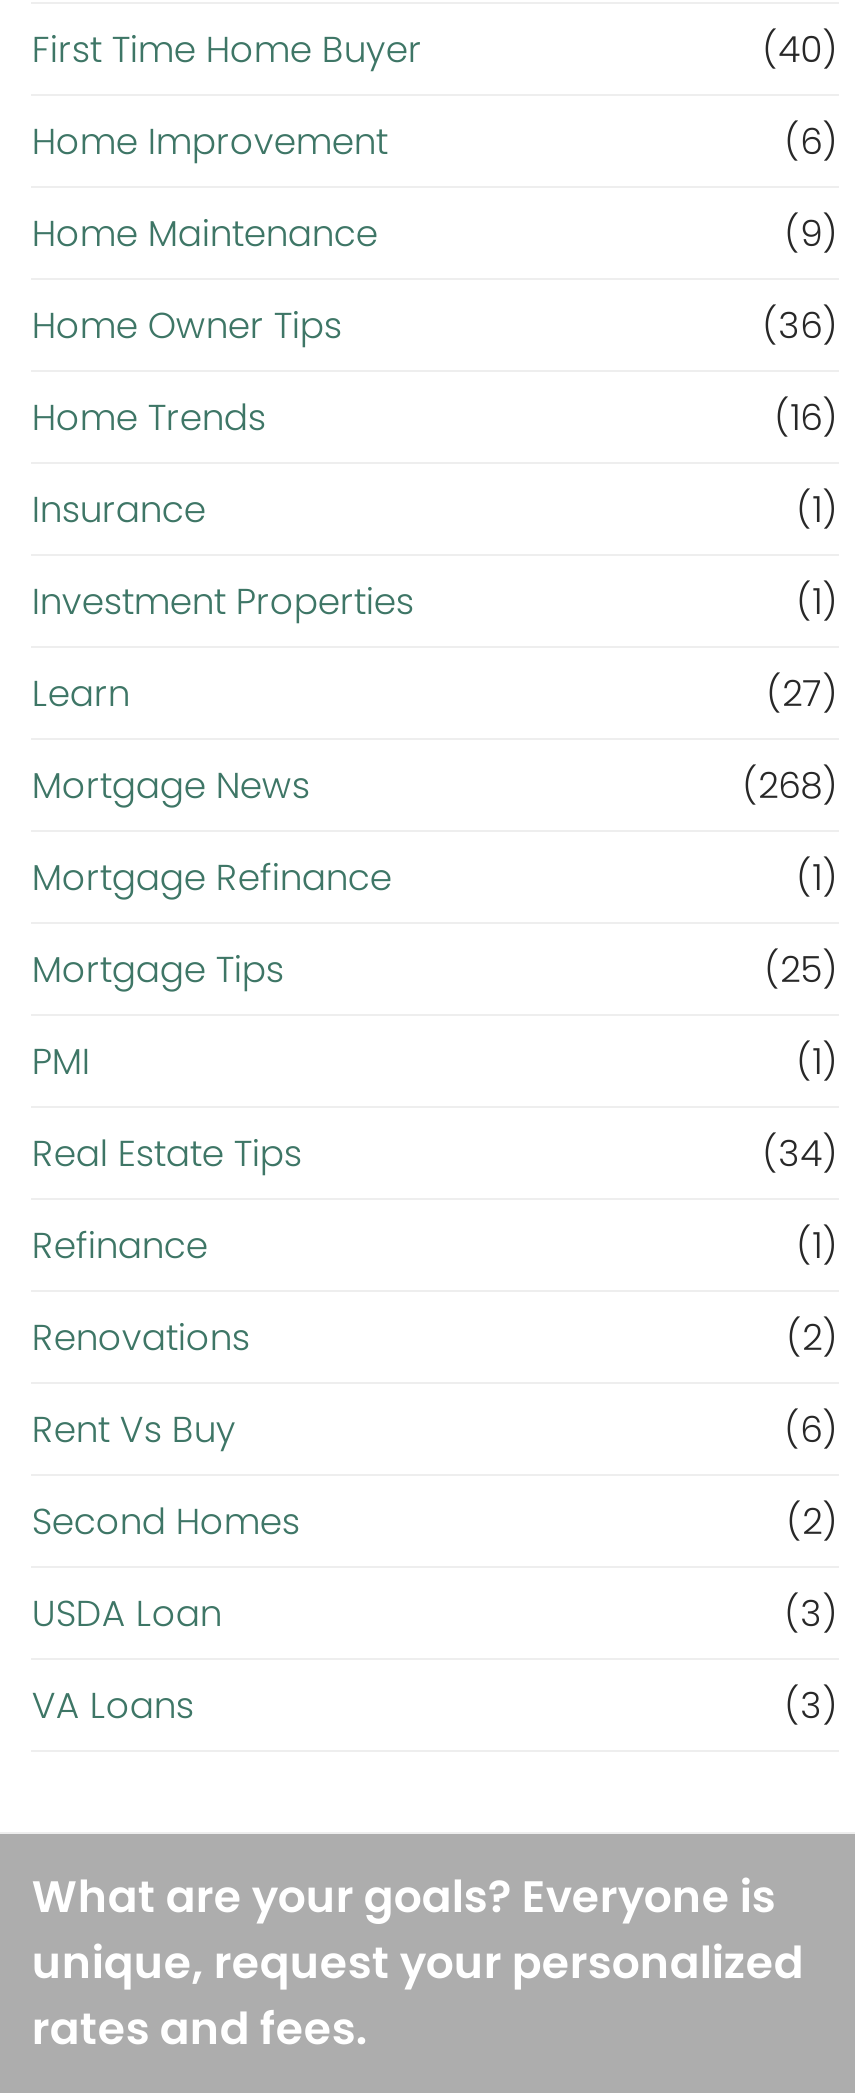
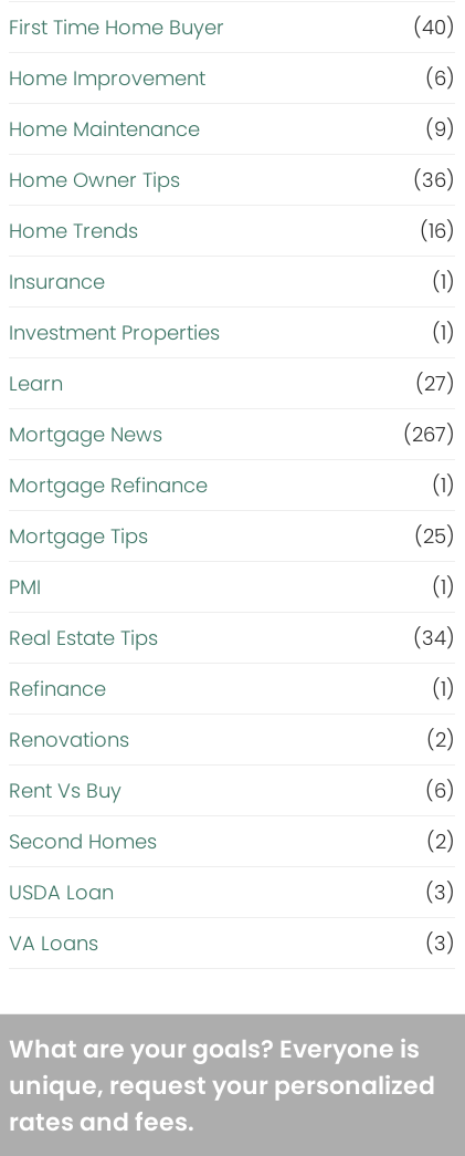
- (268)
+ (267)
